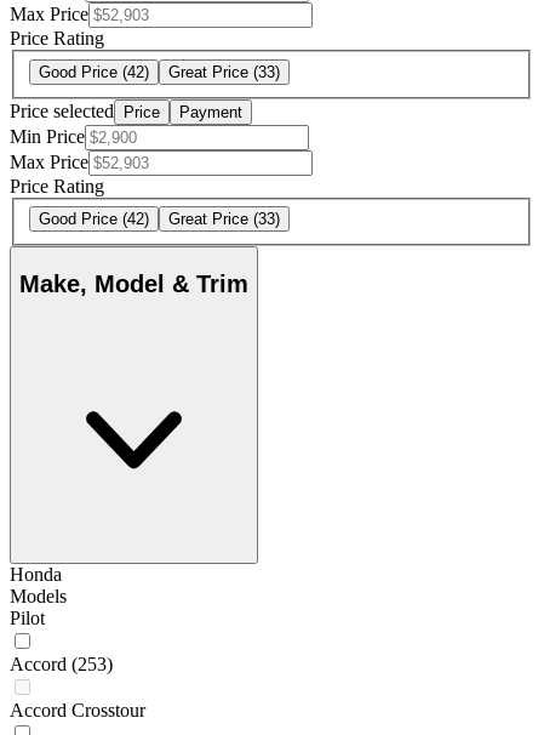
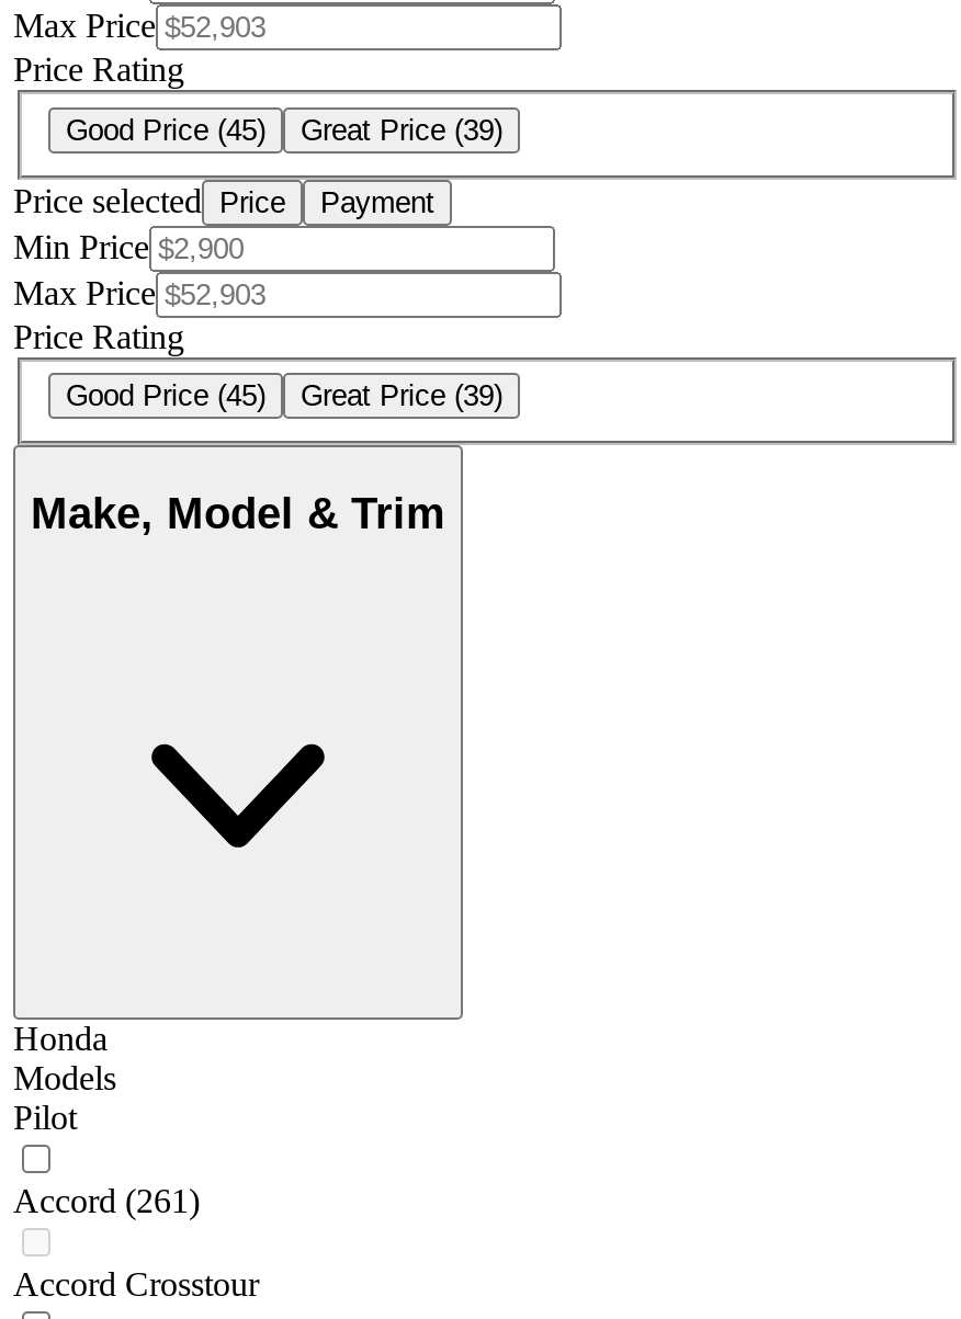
- Good Price (42)
+ Good Price (45)

- Great Price (33)
+ Great Price (39)

- Good Price (42)
+ Good Price (45)

- Great Price (33)
+ Great Price (39)

- Accord (253)
+ Accord (261)
